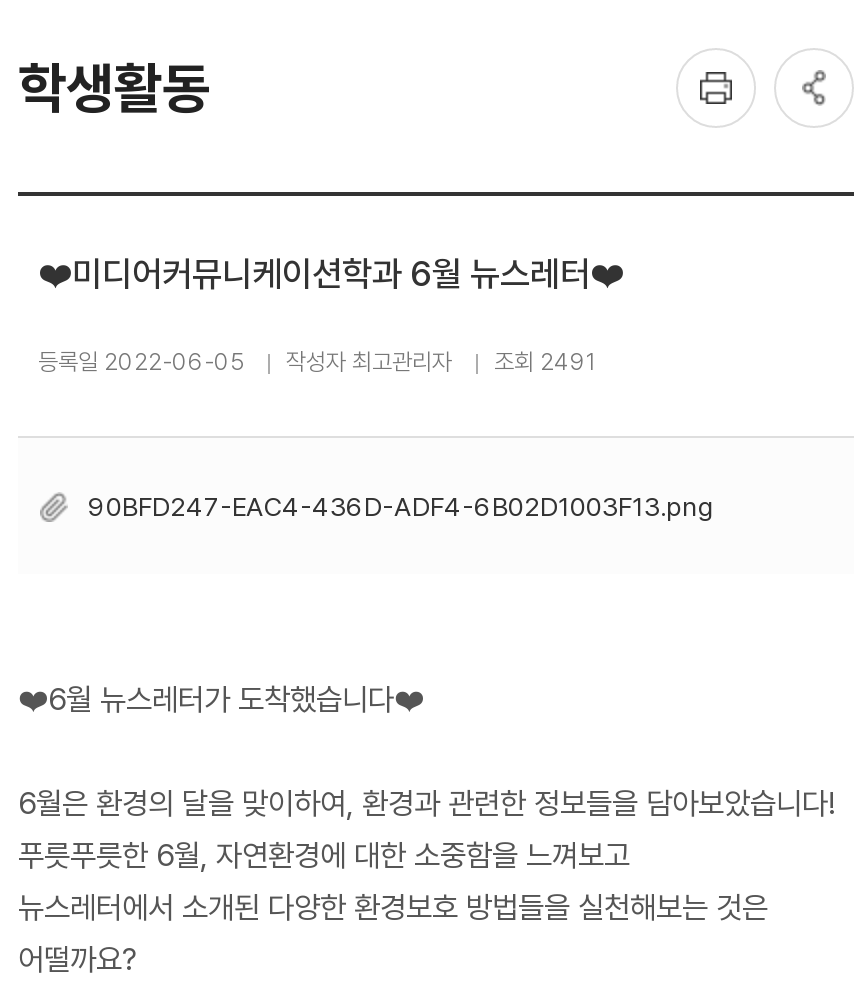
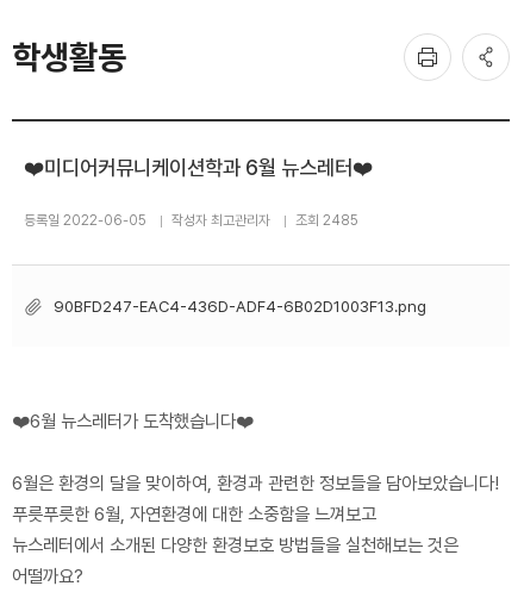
- 등록일 2022-06-05 작성자 최고관리자 조회 2491
+ 등록일 2022-06-05 작성자 최고관리자 조회 2485
